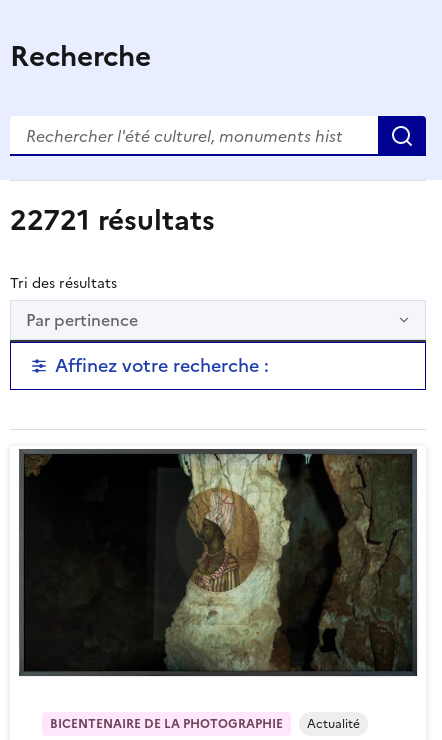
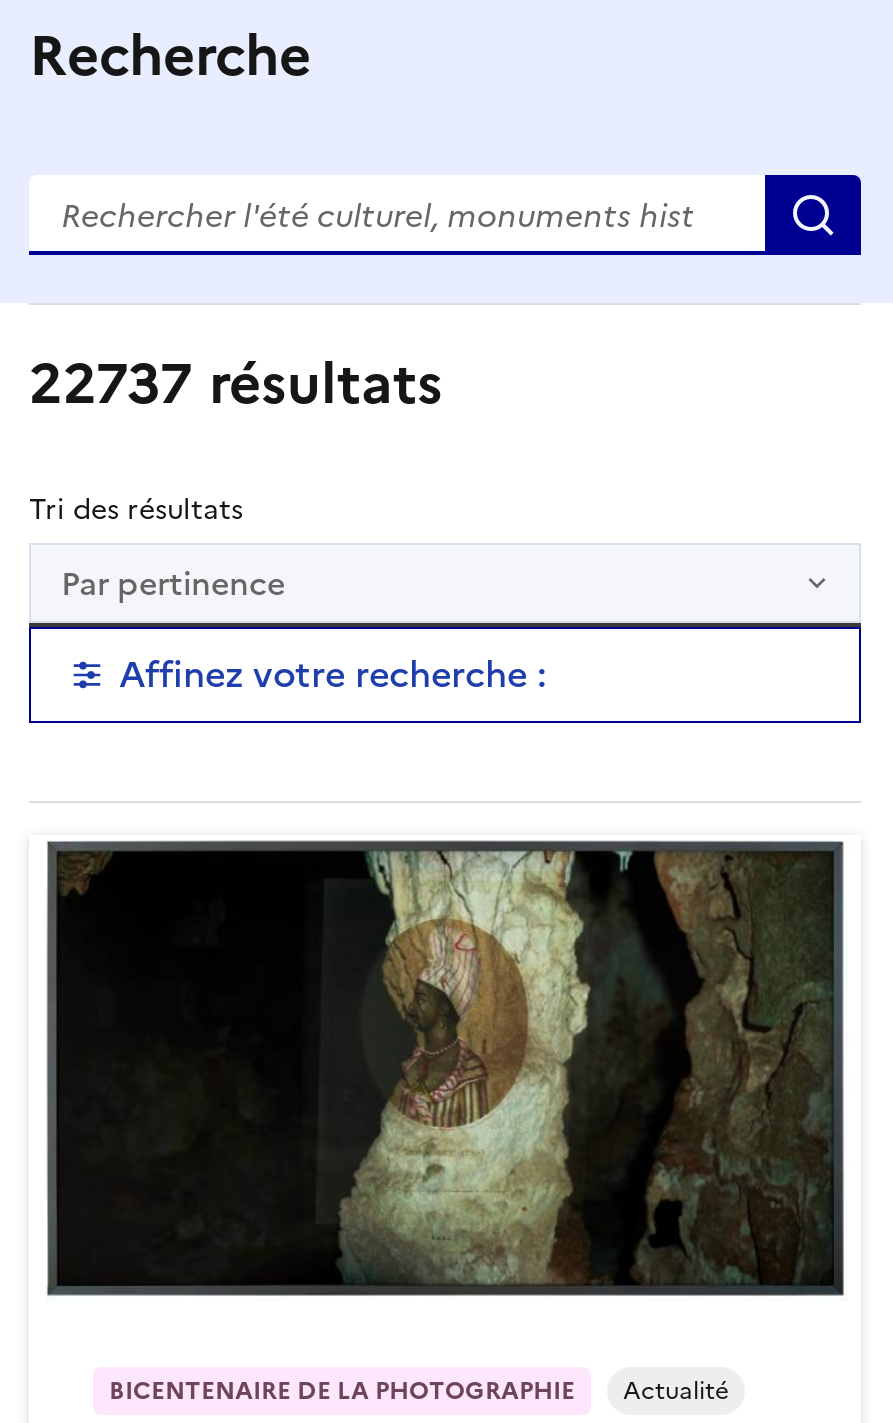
- 22721 résultats
+ 22737 résultats
